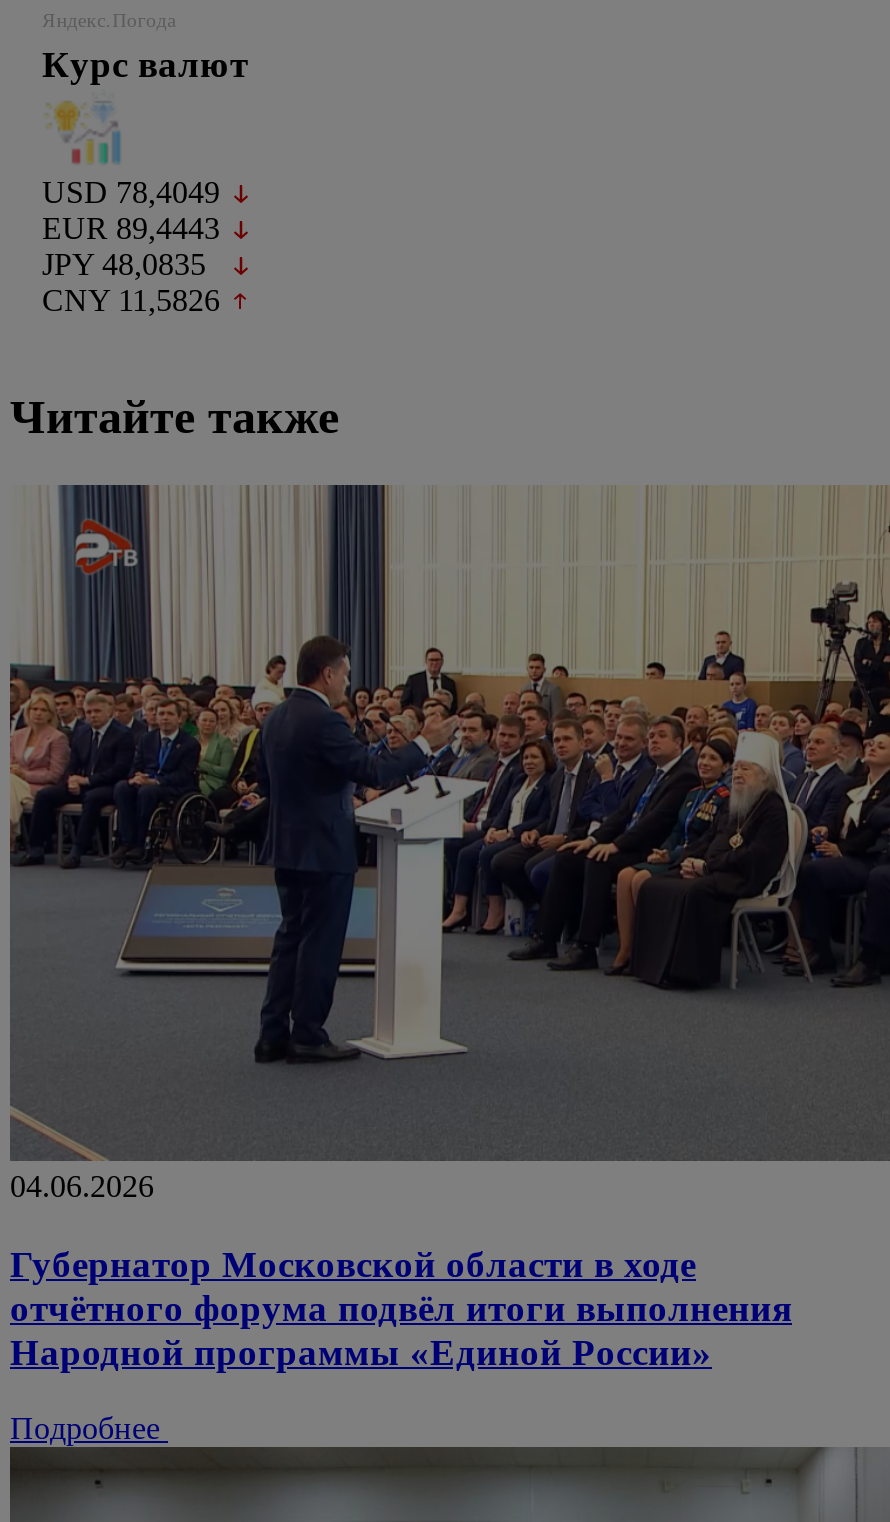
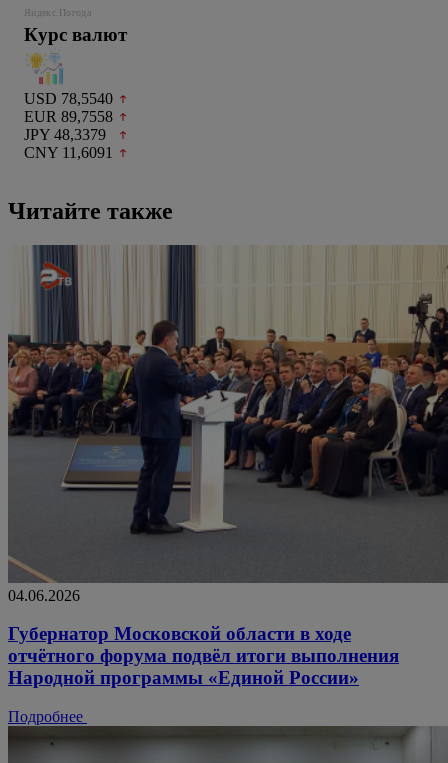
- USD 78,4049
+ USD 78,5540

- EUR 89,4443
+ EUR 89,7558

- JPY 48,0835
+ JPY 48,3379

- CNY 11,5826
+ CNY 11,6091
